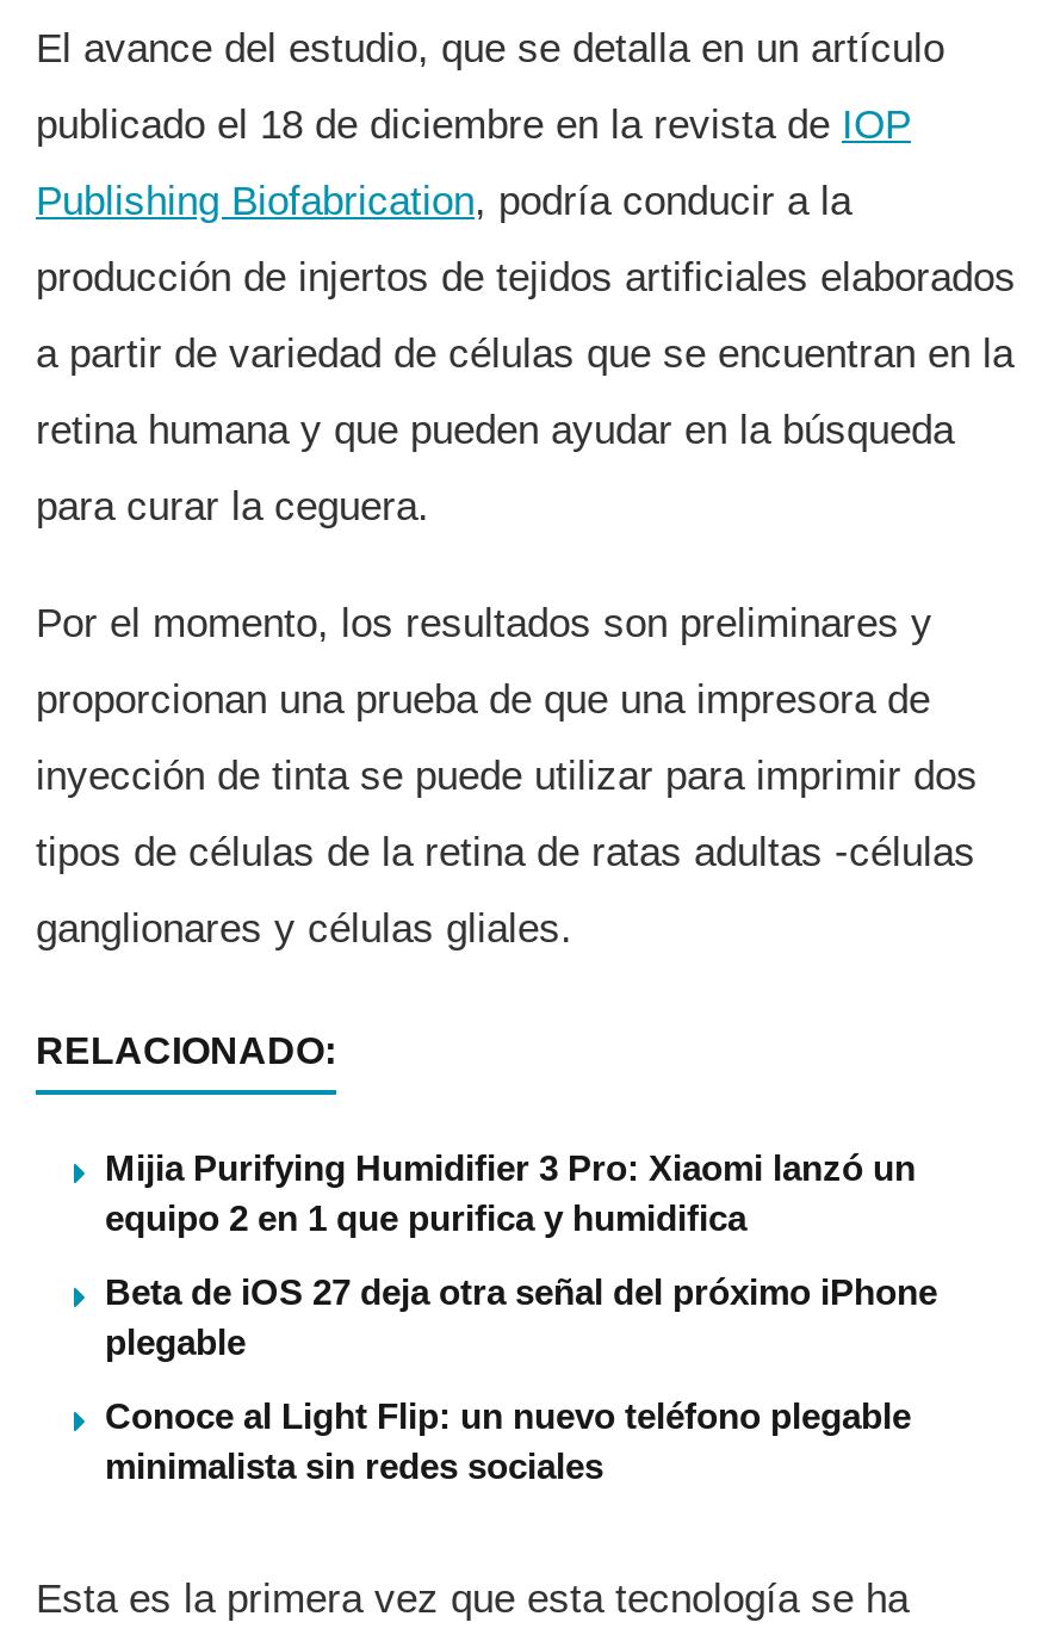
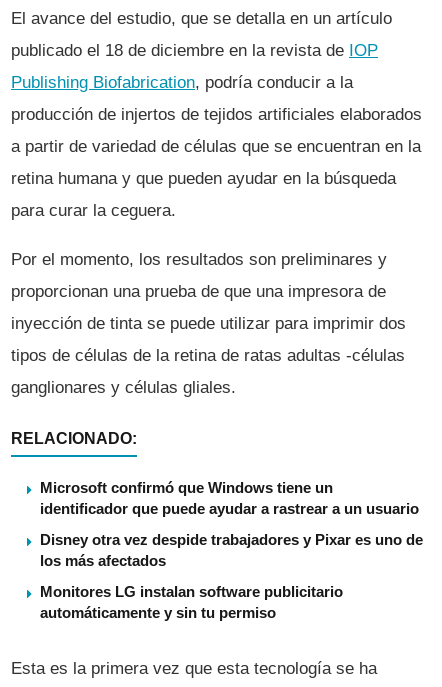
- Mijia Purifying Humidifier 3 Pro: Xiaomi lanzó un
- equipo 2 en 1 que purifica y humidifica
+ Microsoft confirmó que Windows tiene un
+ identificador que puede ayudar a rastrear a un usuario

- Beta de iOS 27 deja otra señal del próximo iPhone
- plegable
+ Disney otra vez despide trabajadores y Pixar es uno de
+ los más afectados

- Conoce al Light Flip: un nuevo teléfono plegable
- minimalista sin redes sociales
+ Monitores LG instalan software publicitario
+ automáticamente y sin tu permiso
